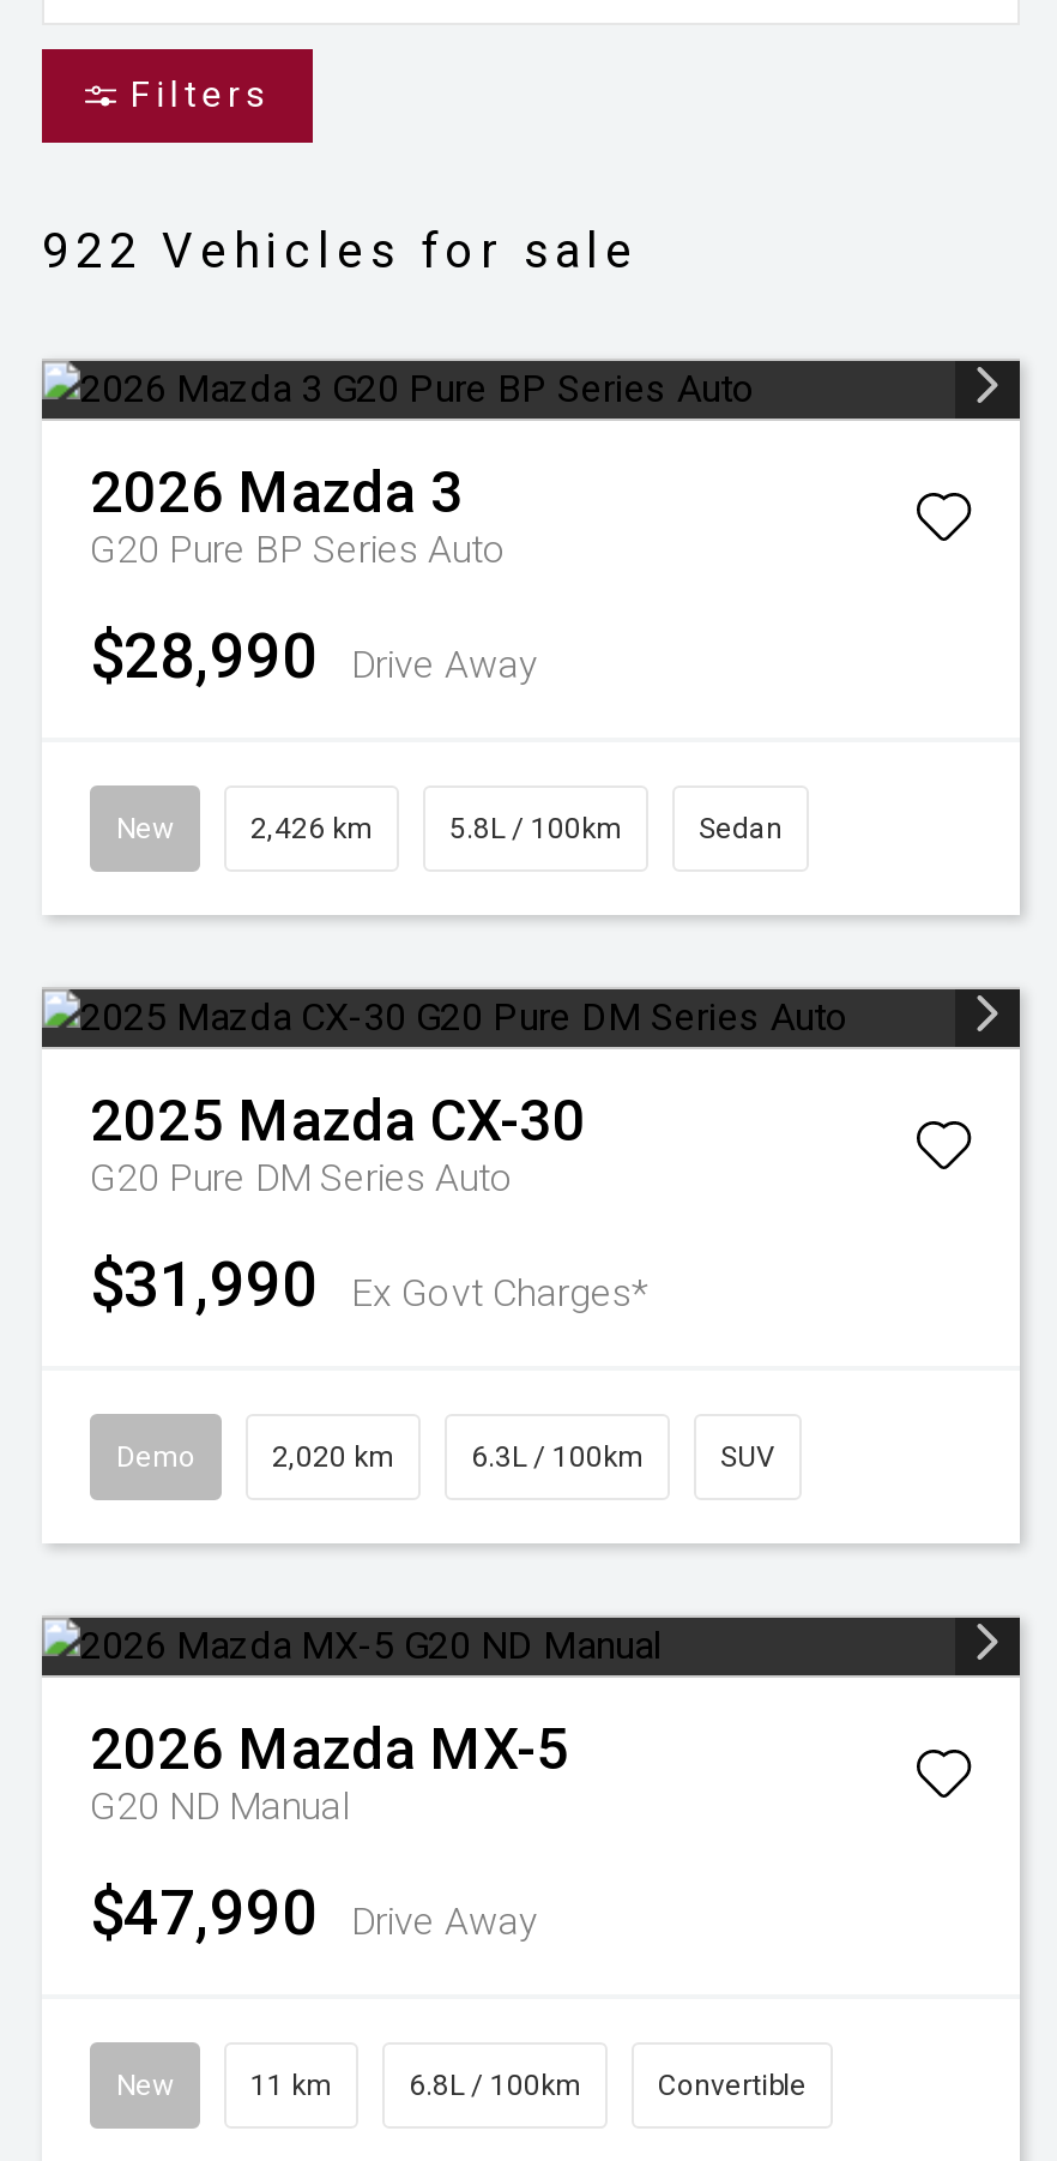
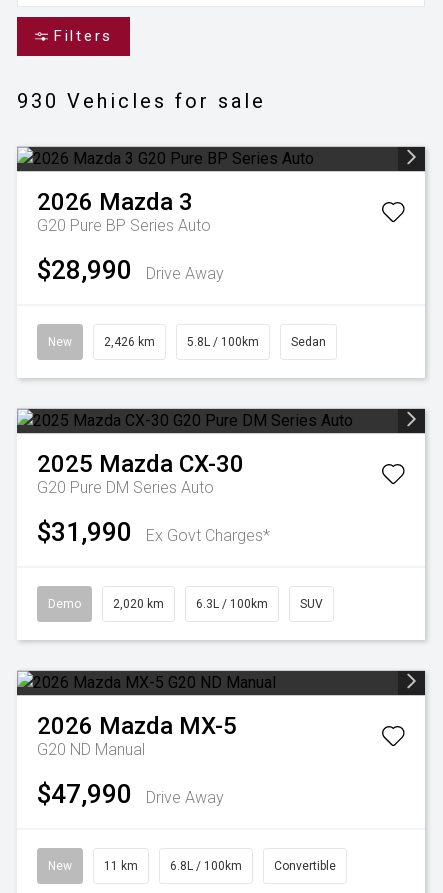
- 922 Vehicles for sale
+ 930 Vehicles for sale
